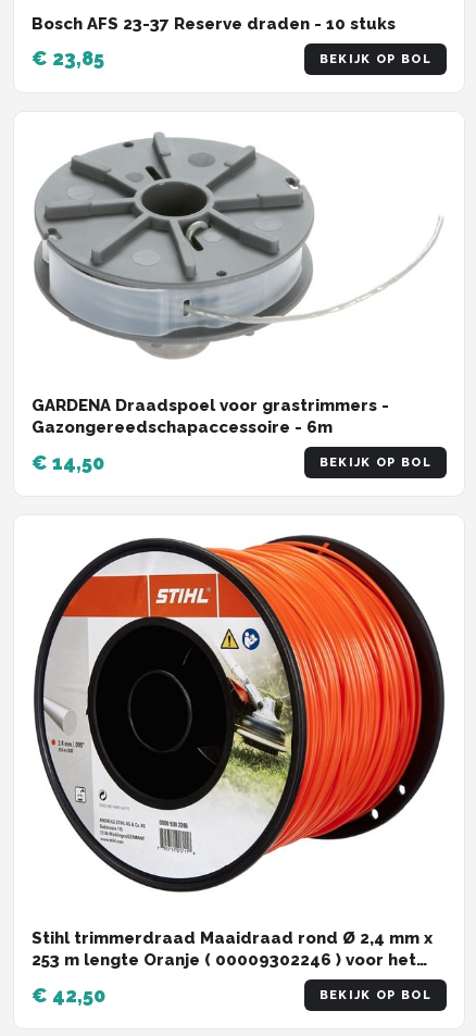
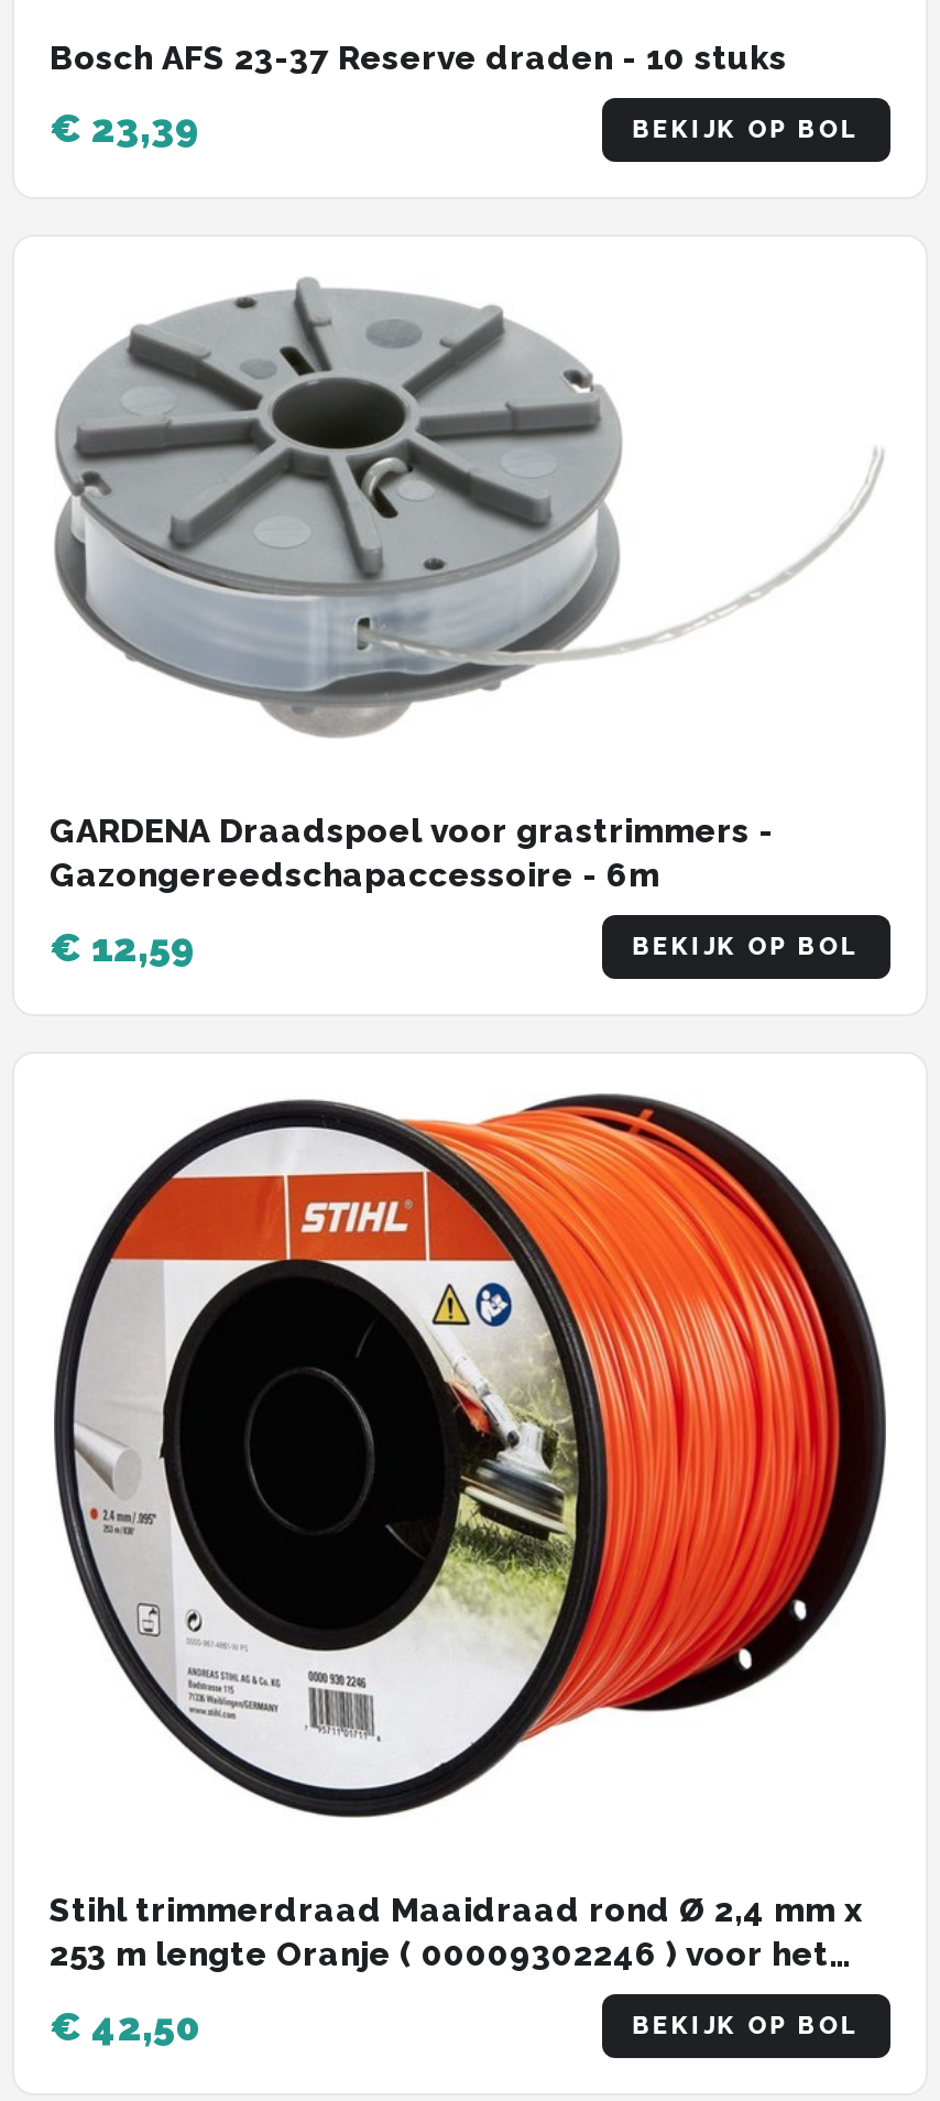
- € 23,85
+ € 23,39

- € 14,50
+ € 12,59
